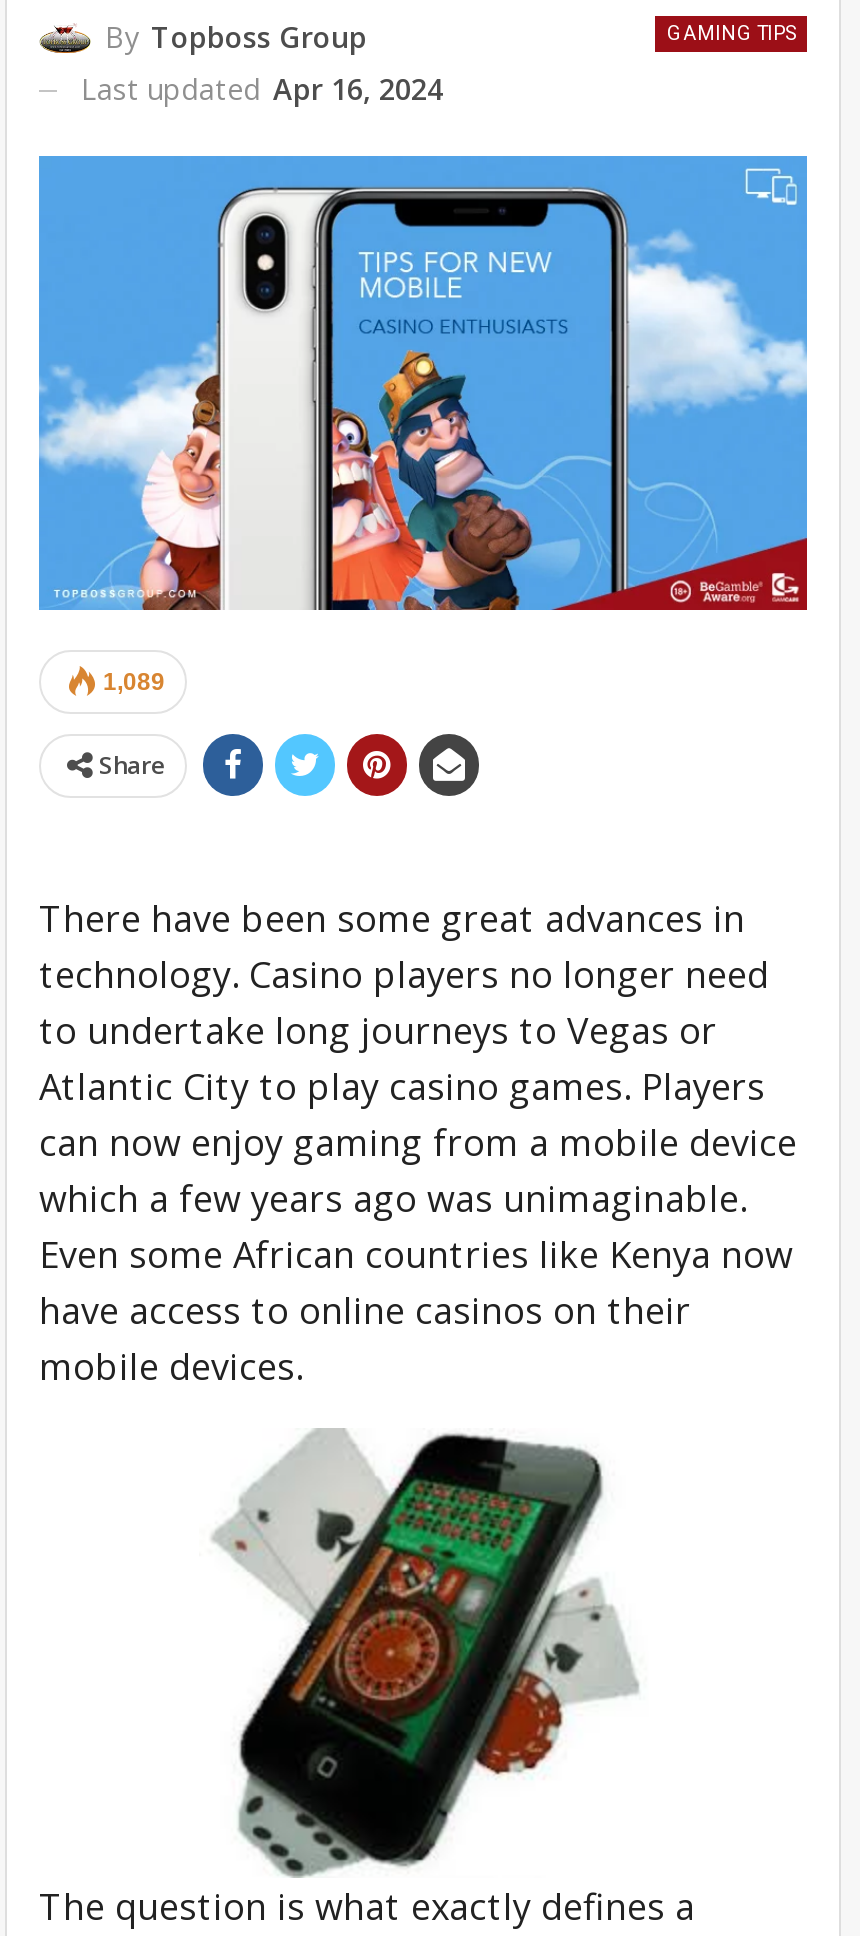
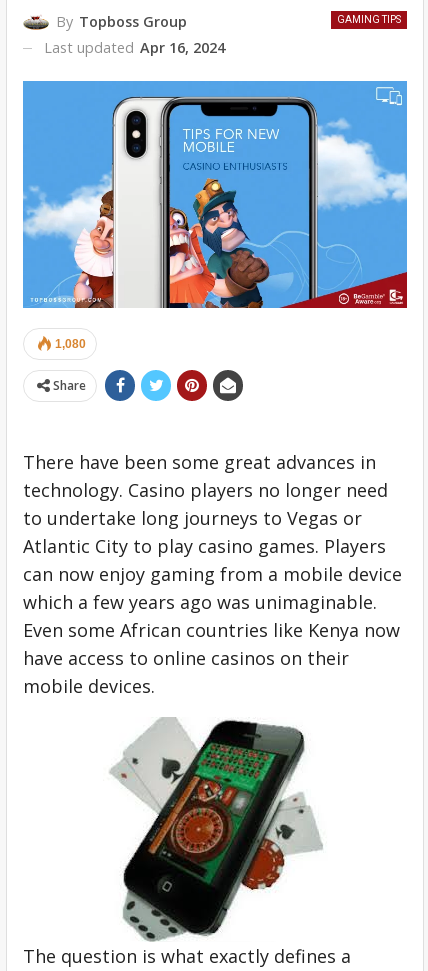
- 1,089
+ 1,080
